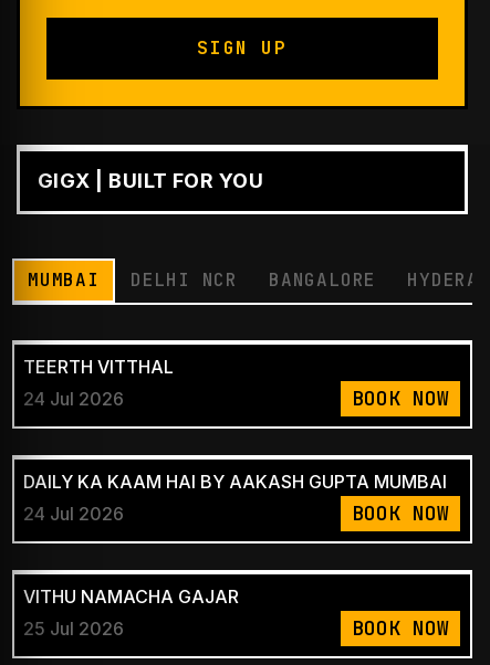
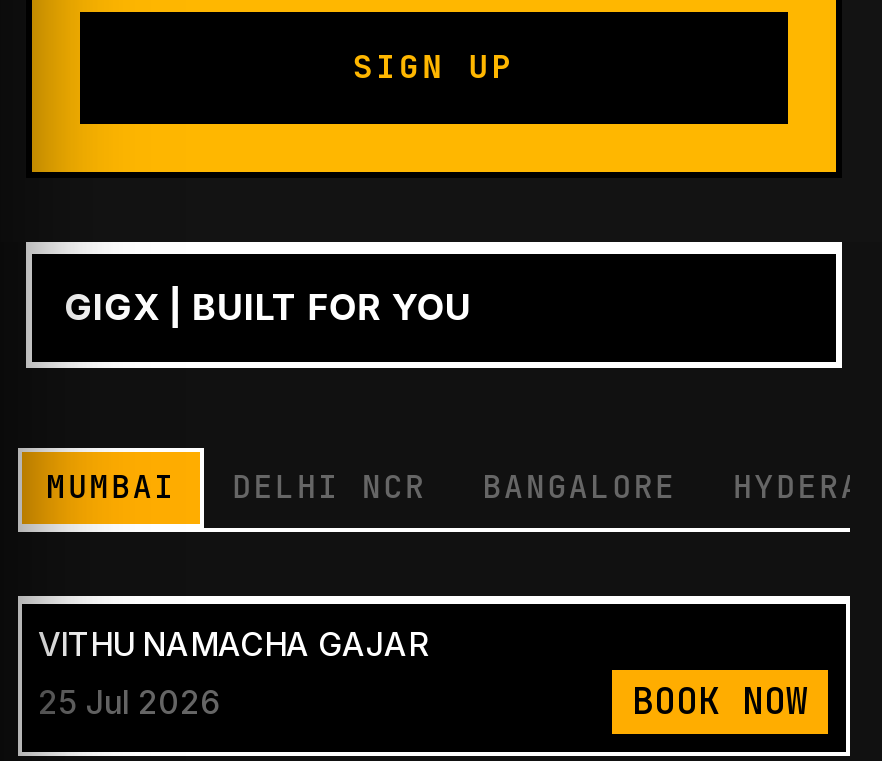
- TEERTH VITTHAL
- 24 Jul 2026
- BOOK NOW
- DAILY KA KAAM HAI BY AAKASH GUPTA MUMBAI
- 24 Jul 2026
- BOOK NOW
